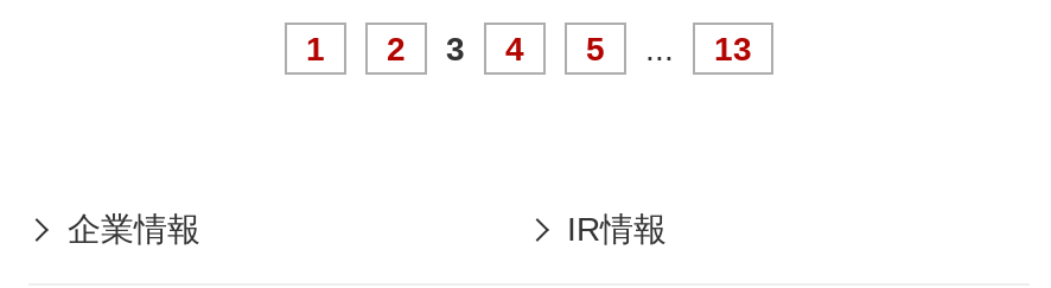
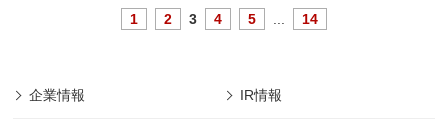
- 13
+ 14
